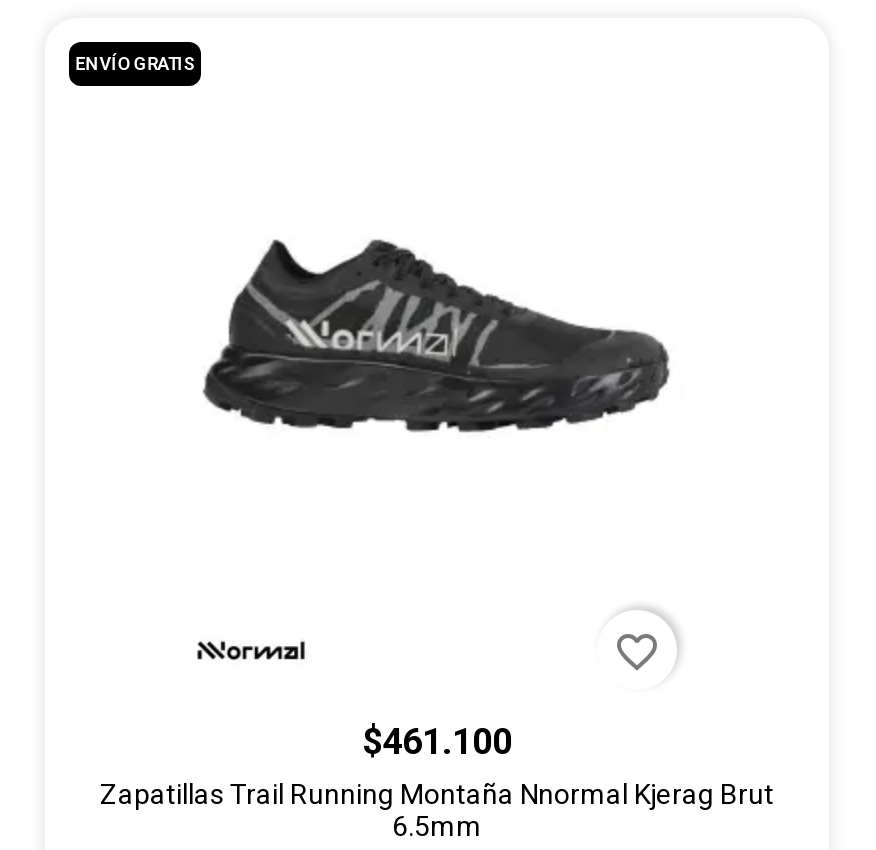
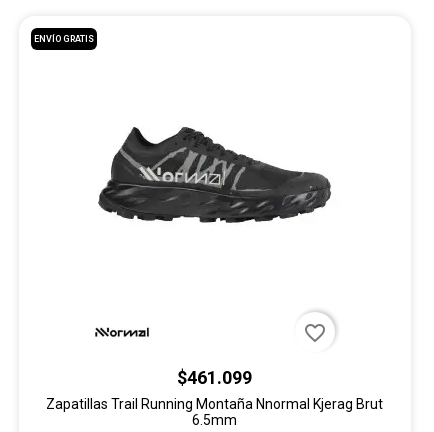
- $461.100
+ $461.099
